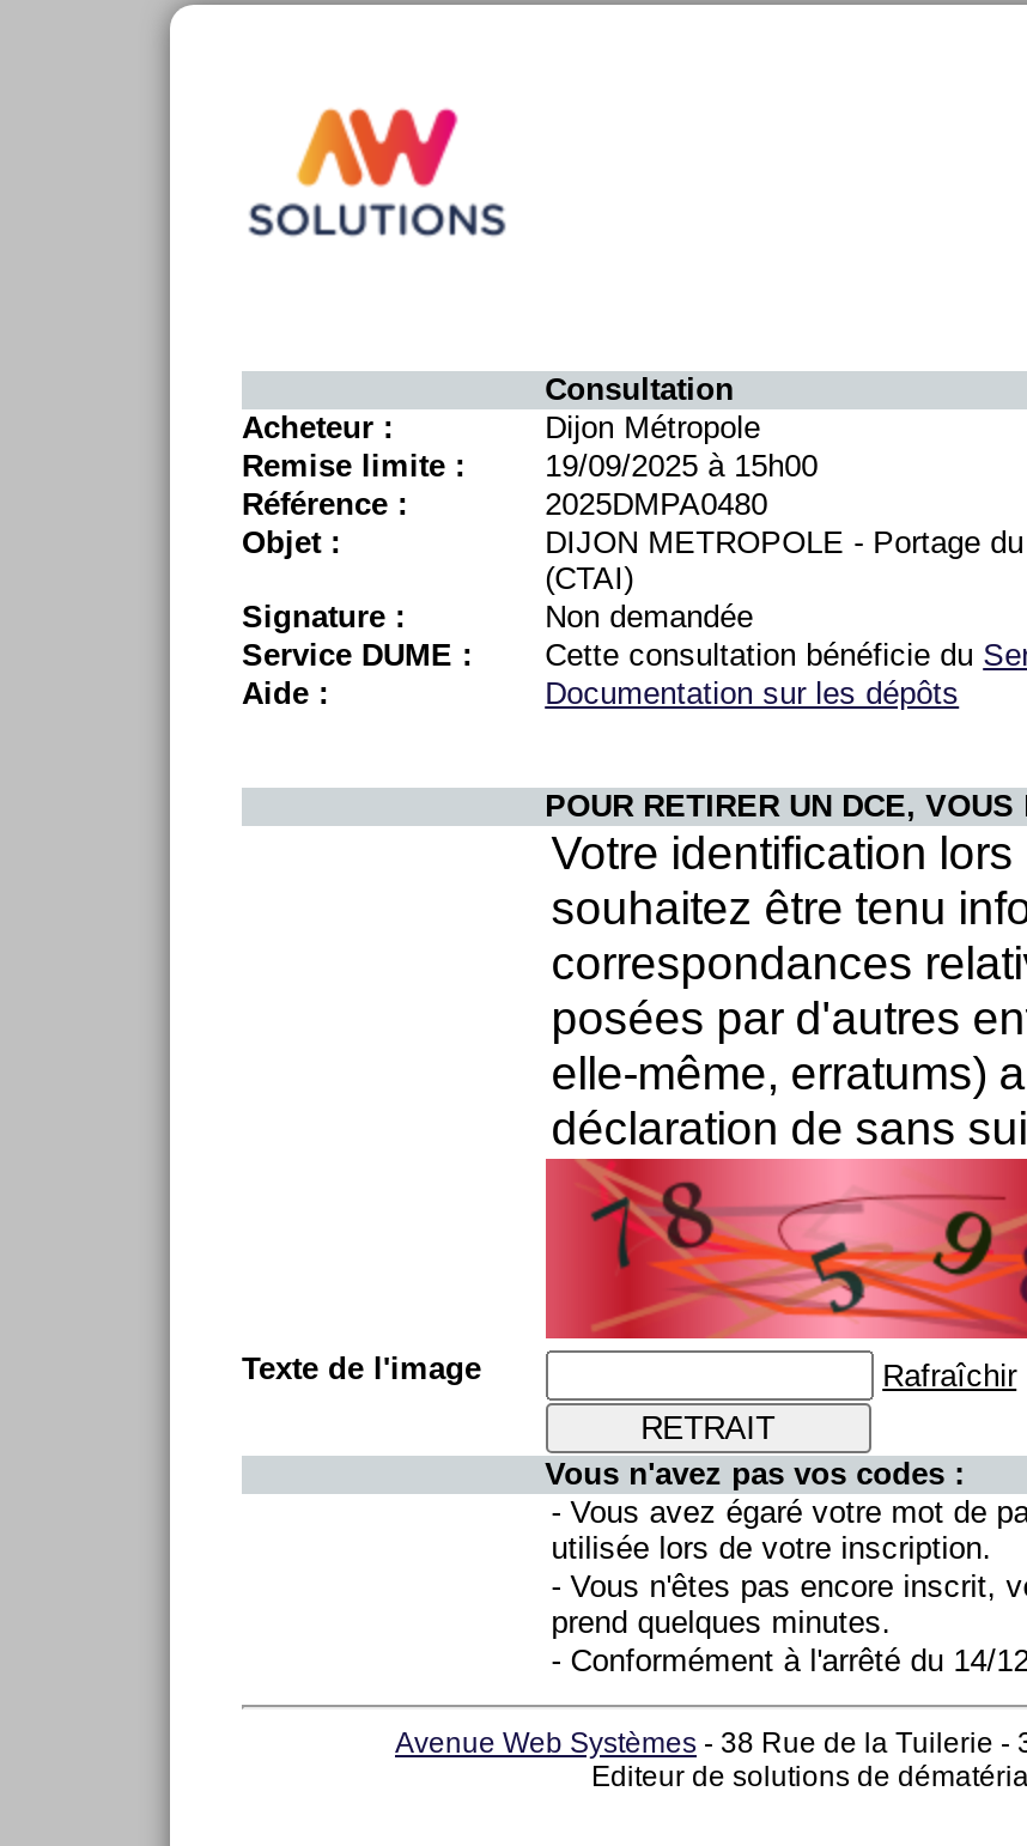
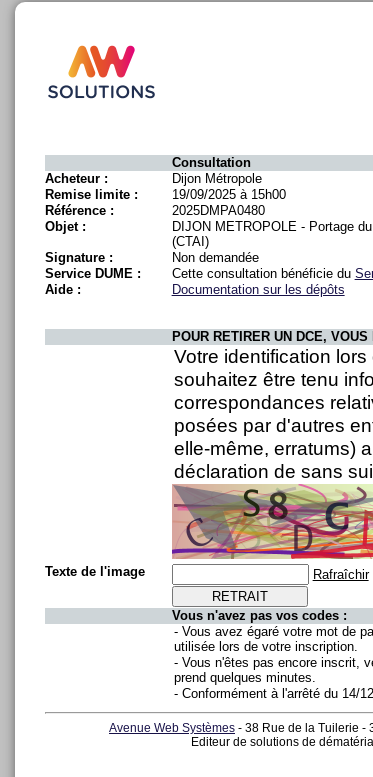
- [image]
+ [image]
